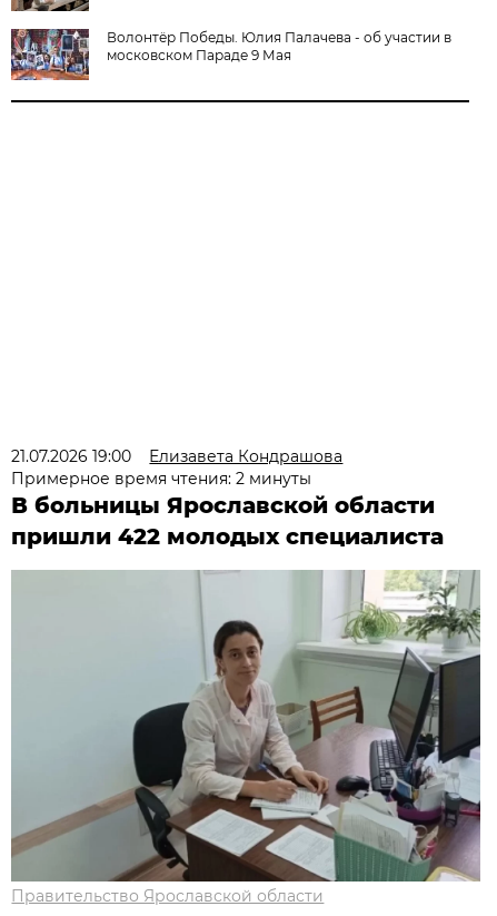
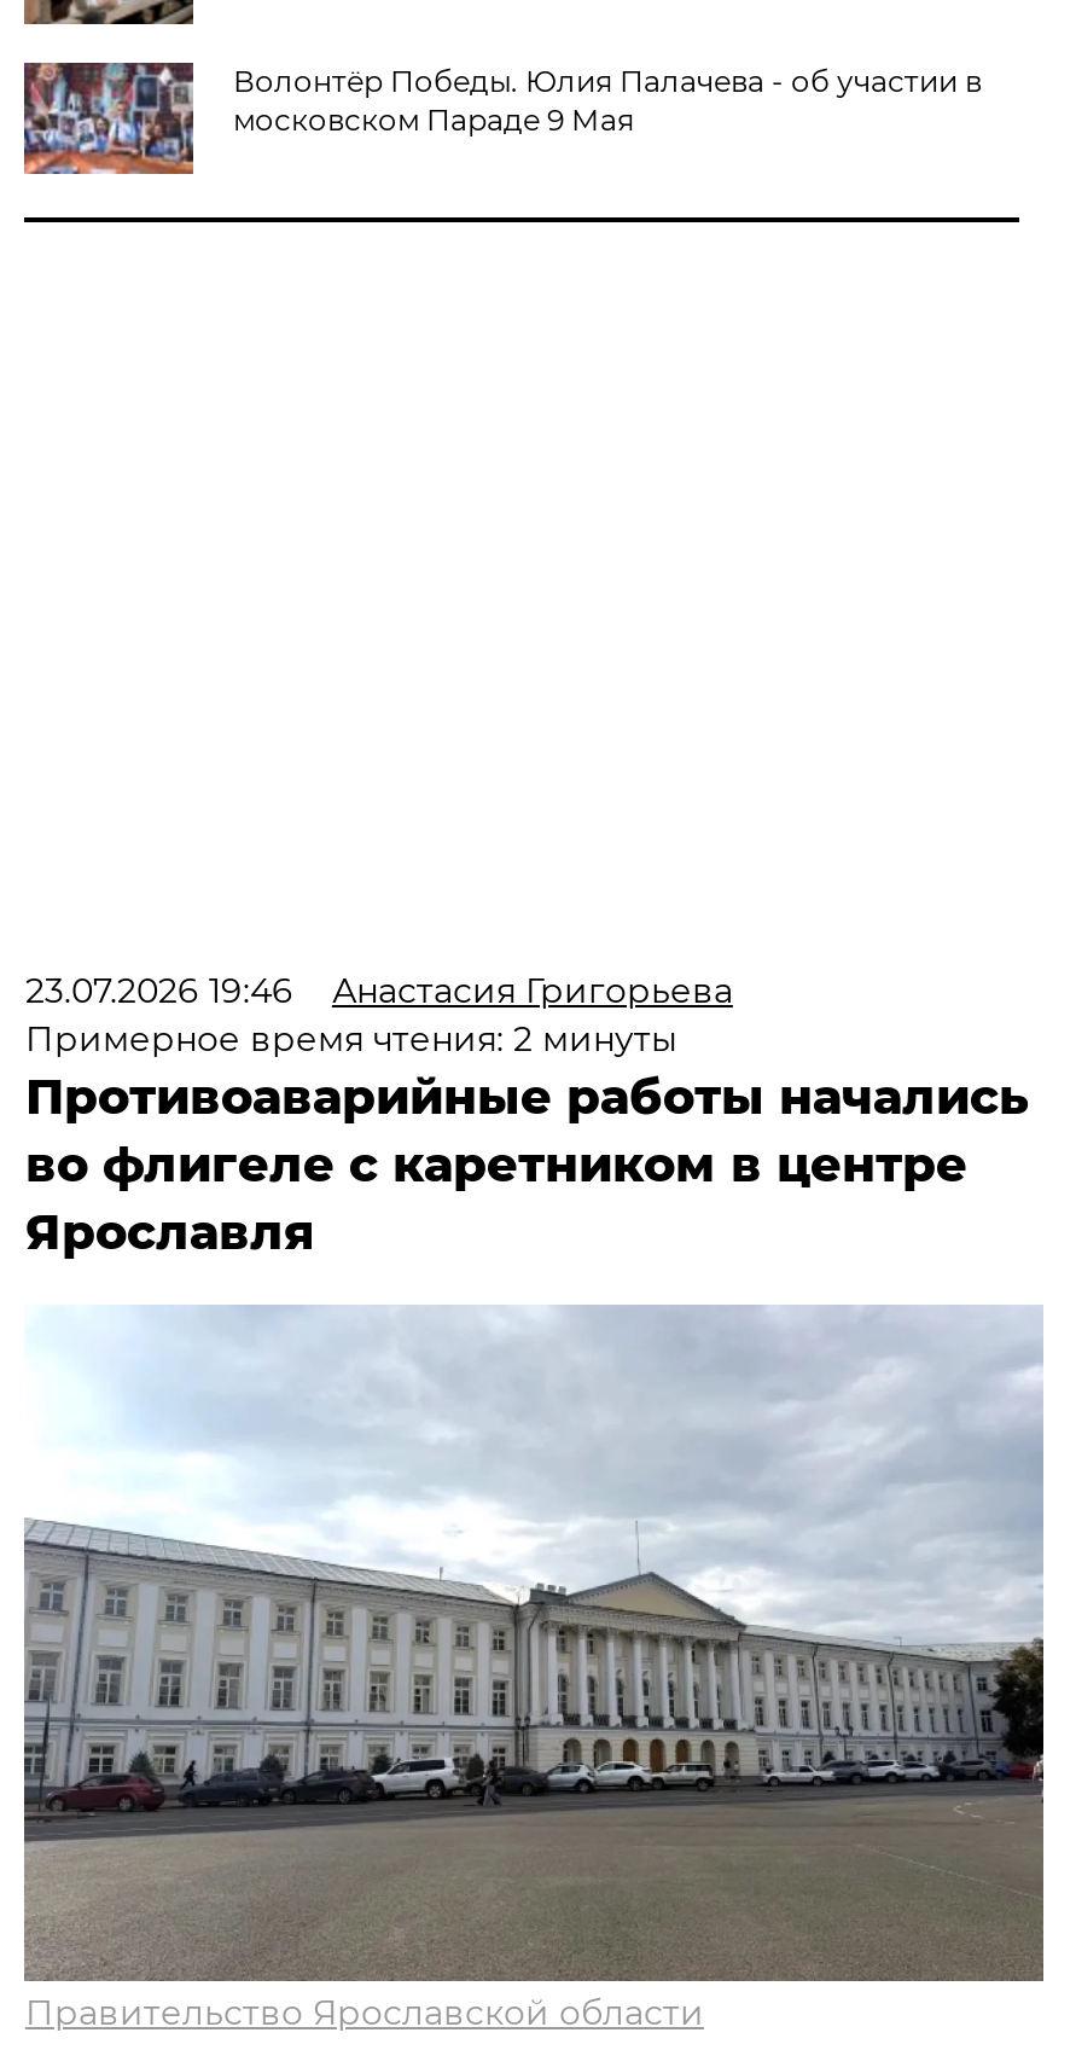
- 21.07.2026 19:00
- Елизавета Кондрашова
+ 23.07.2026 19:46
+ Анастасия Григорьева

- В больницы Ярославской области
- пришли 422 молодых специалиста
+ Противоаварийные работы начались
+ во флигеле с каретником в центре
+ Ярославля

- [image]
+ [image]
